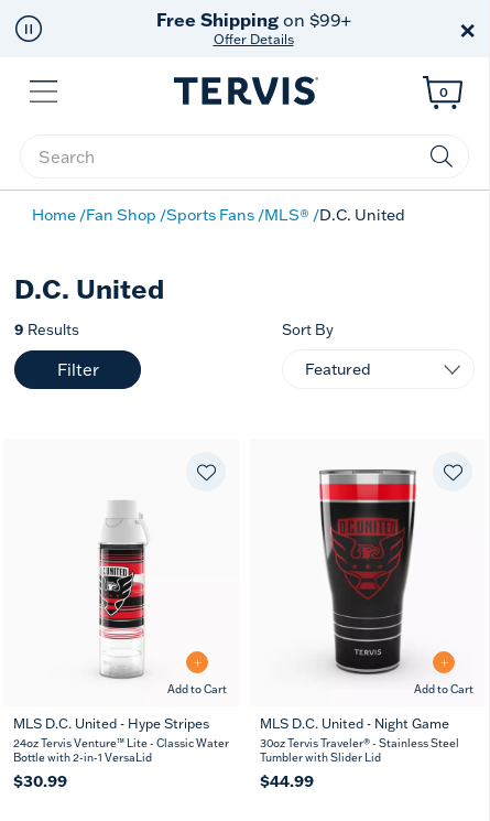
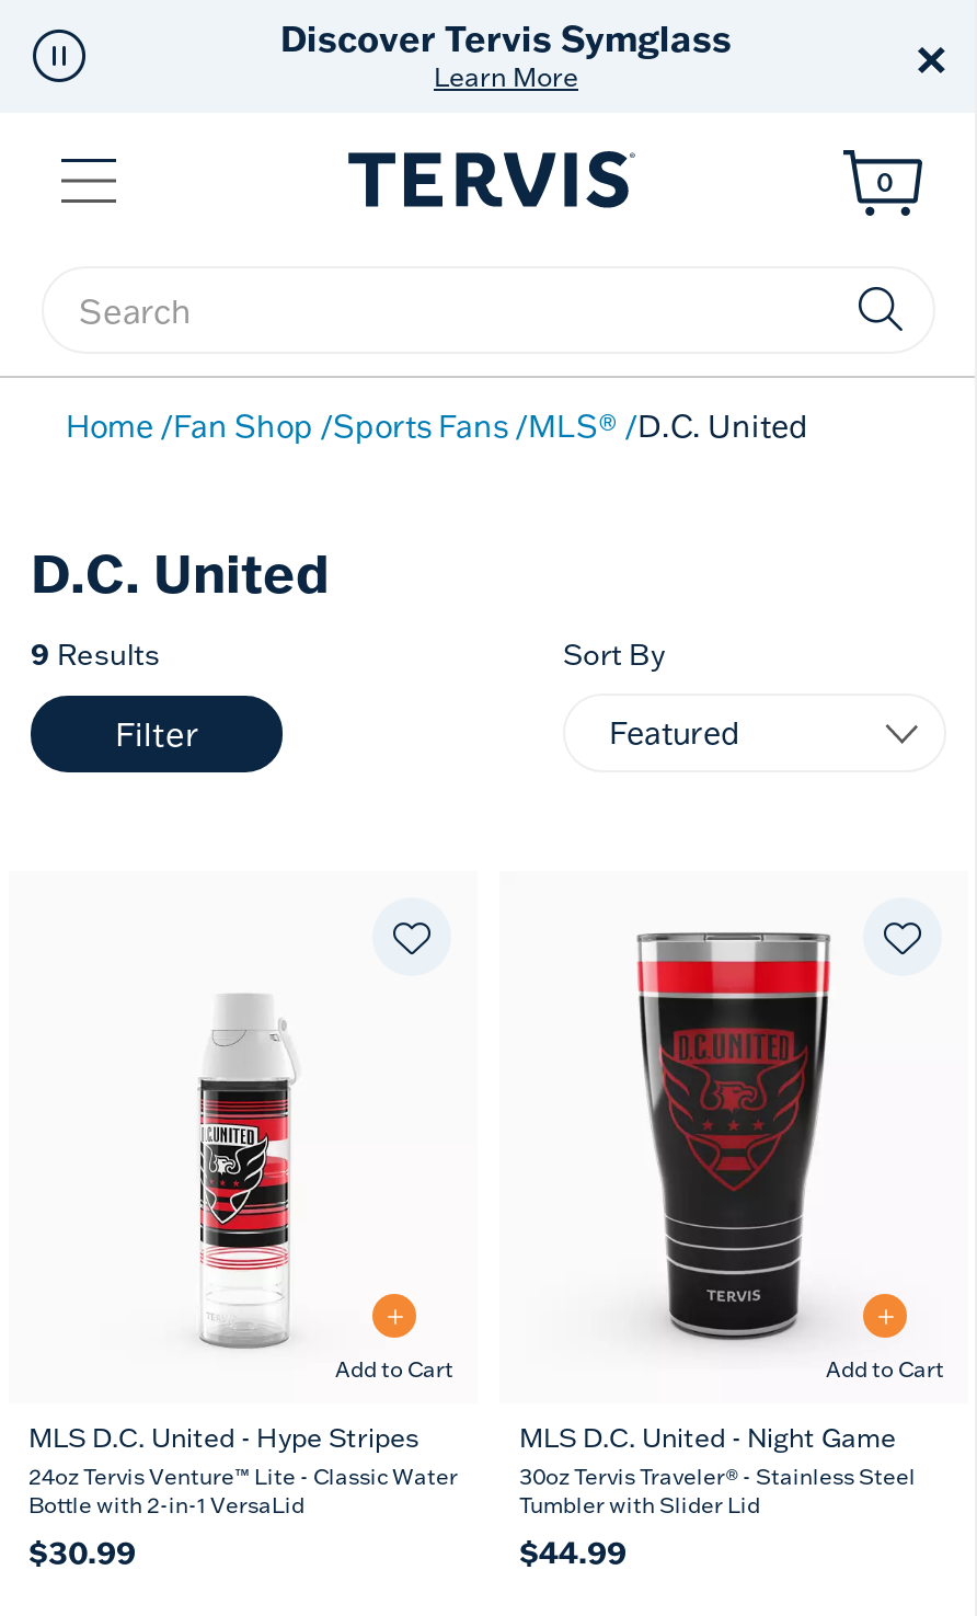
- Free Shipping on $99+
- Offer Details
+ Discover Tervis Symglass
+ Learn More
